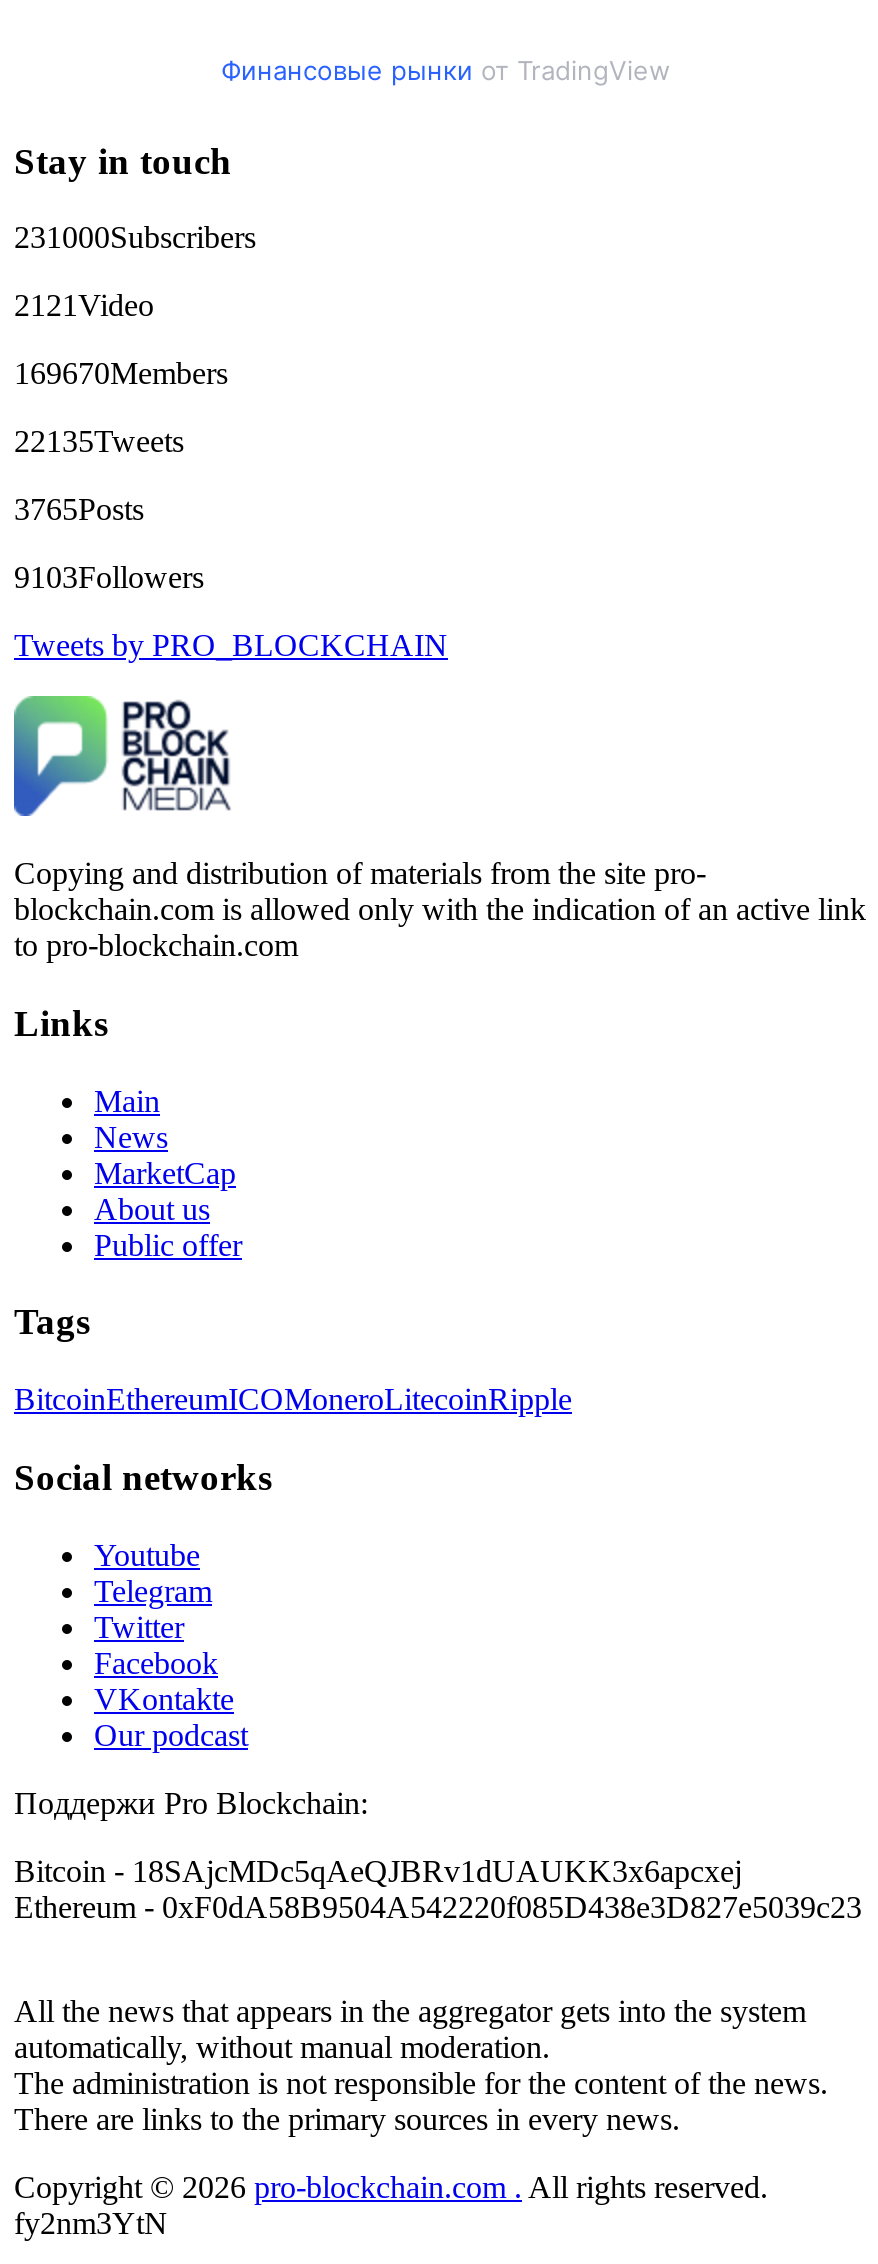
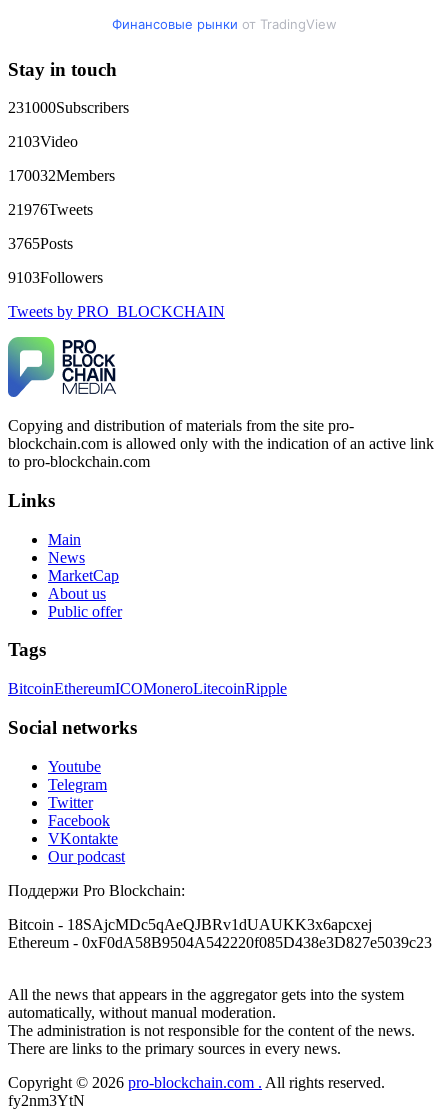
- 2121 Video
+ 2103 Video

- 169670Members
+ 170032Members

- 22135Tweets
+ 21976Tweets
